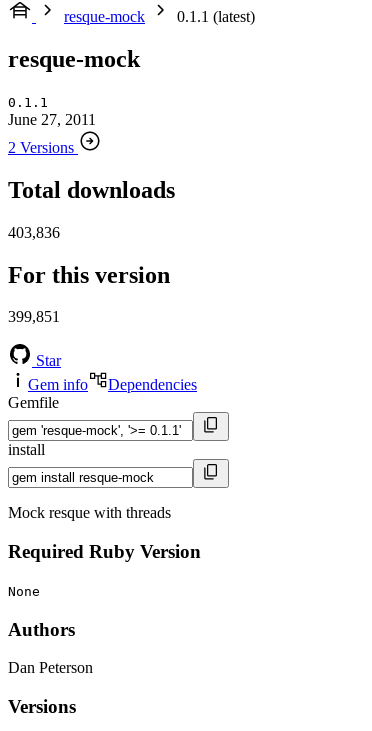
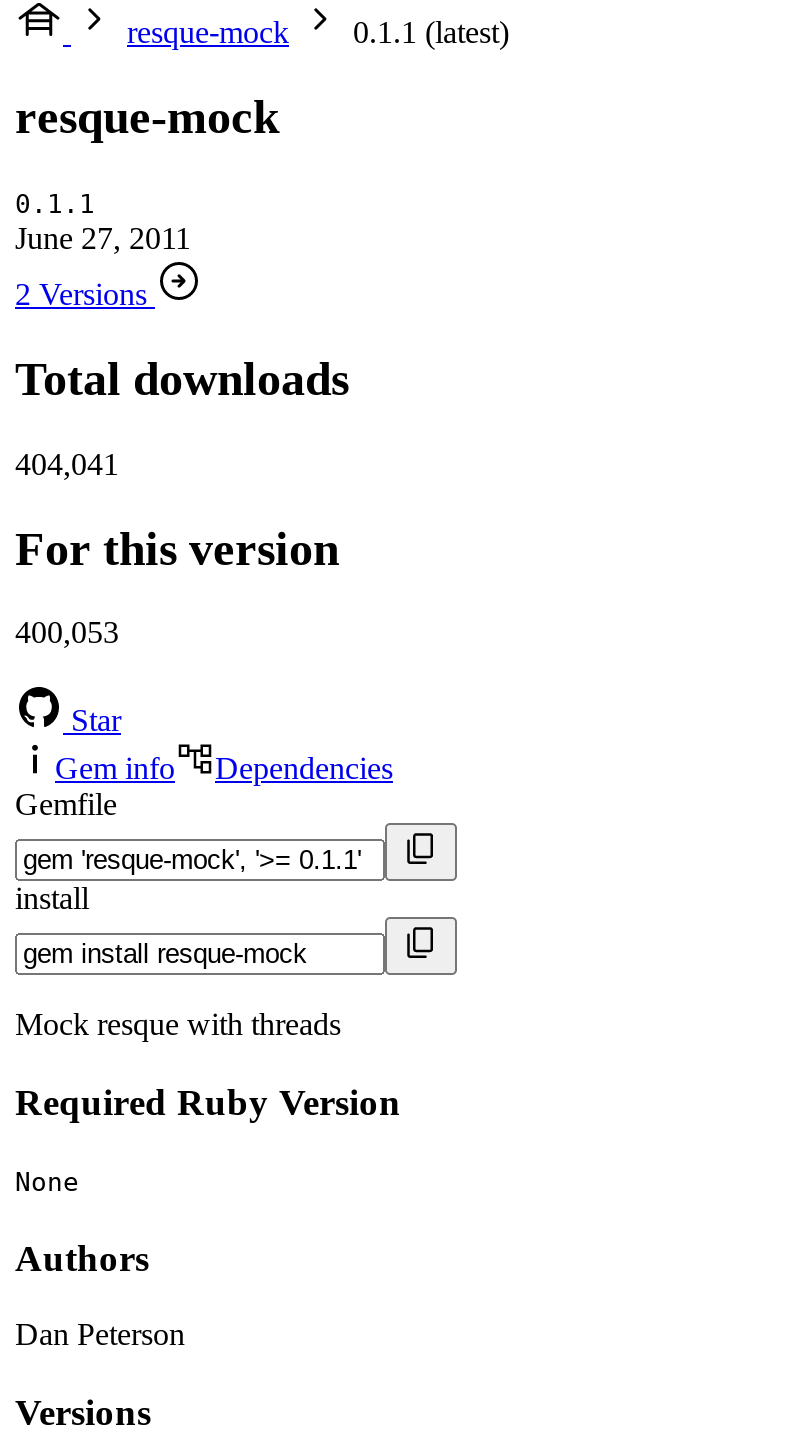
- 403,836
+ 404,041

- 399,851
+ 400,053
